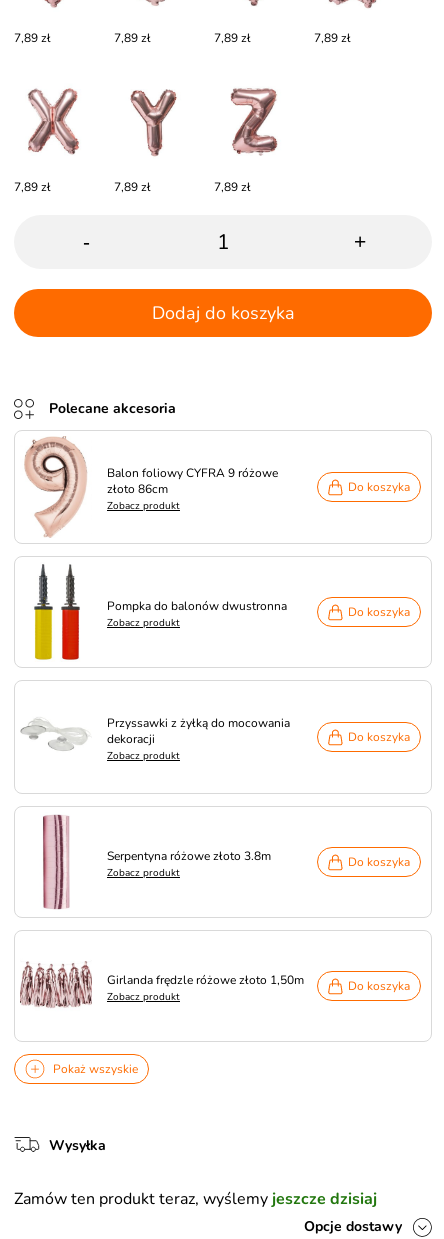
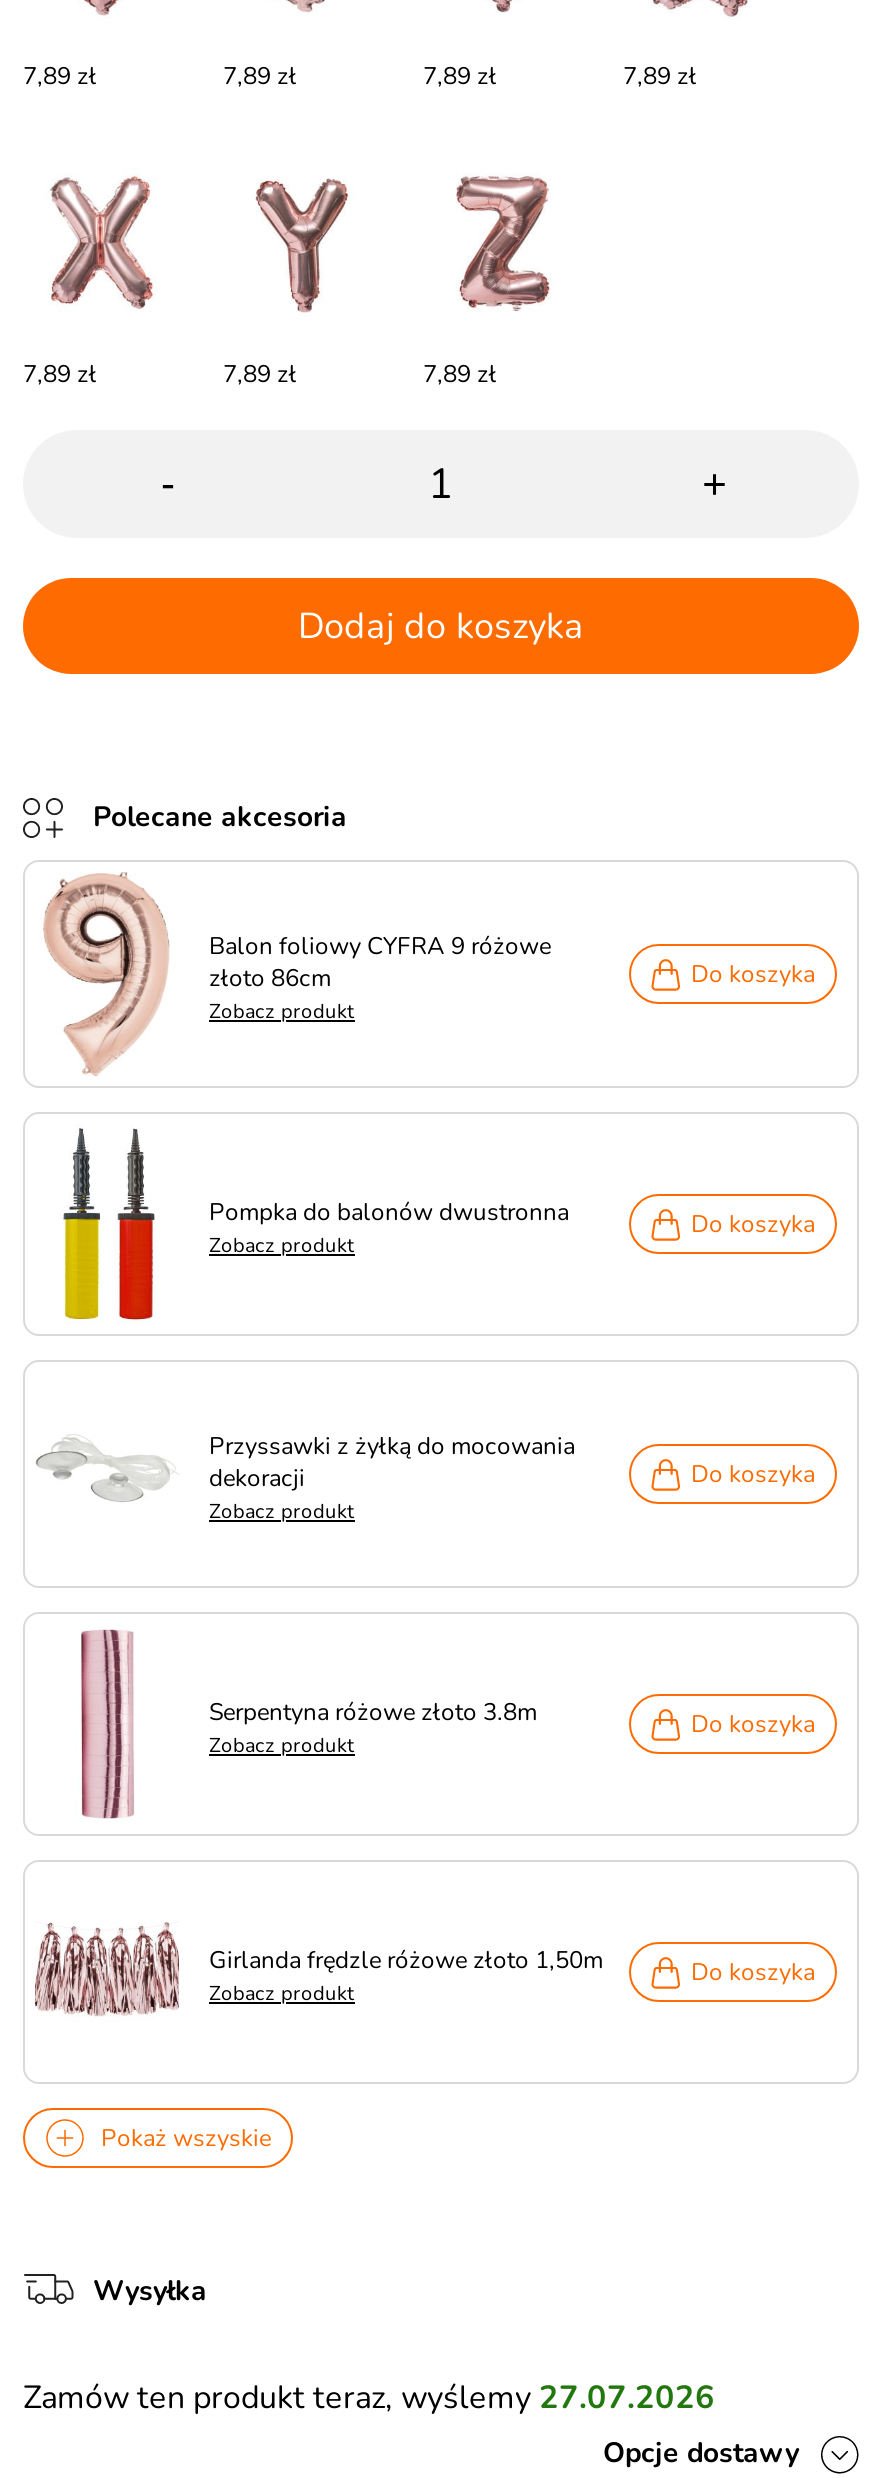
- Zamów ten produkt teraz, wyślemy jeszcze dzisiaj
+ Zamów ten produkt teraz, wyślemy 27.07.2026
